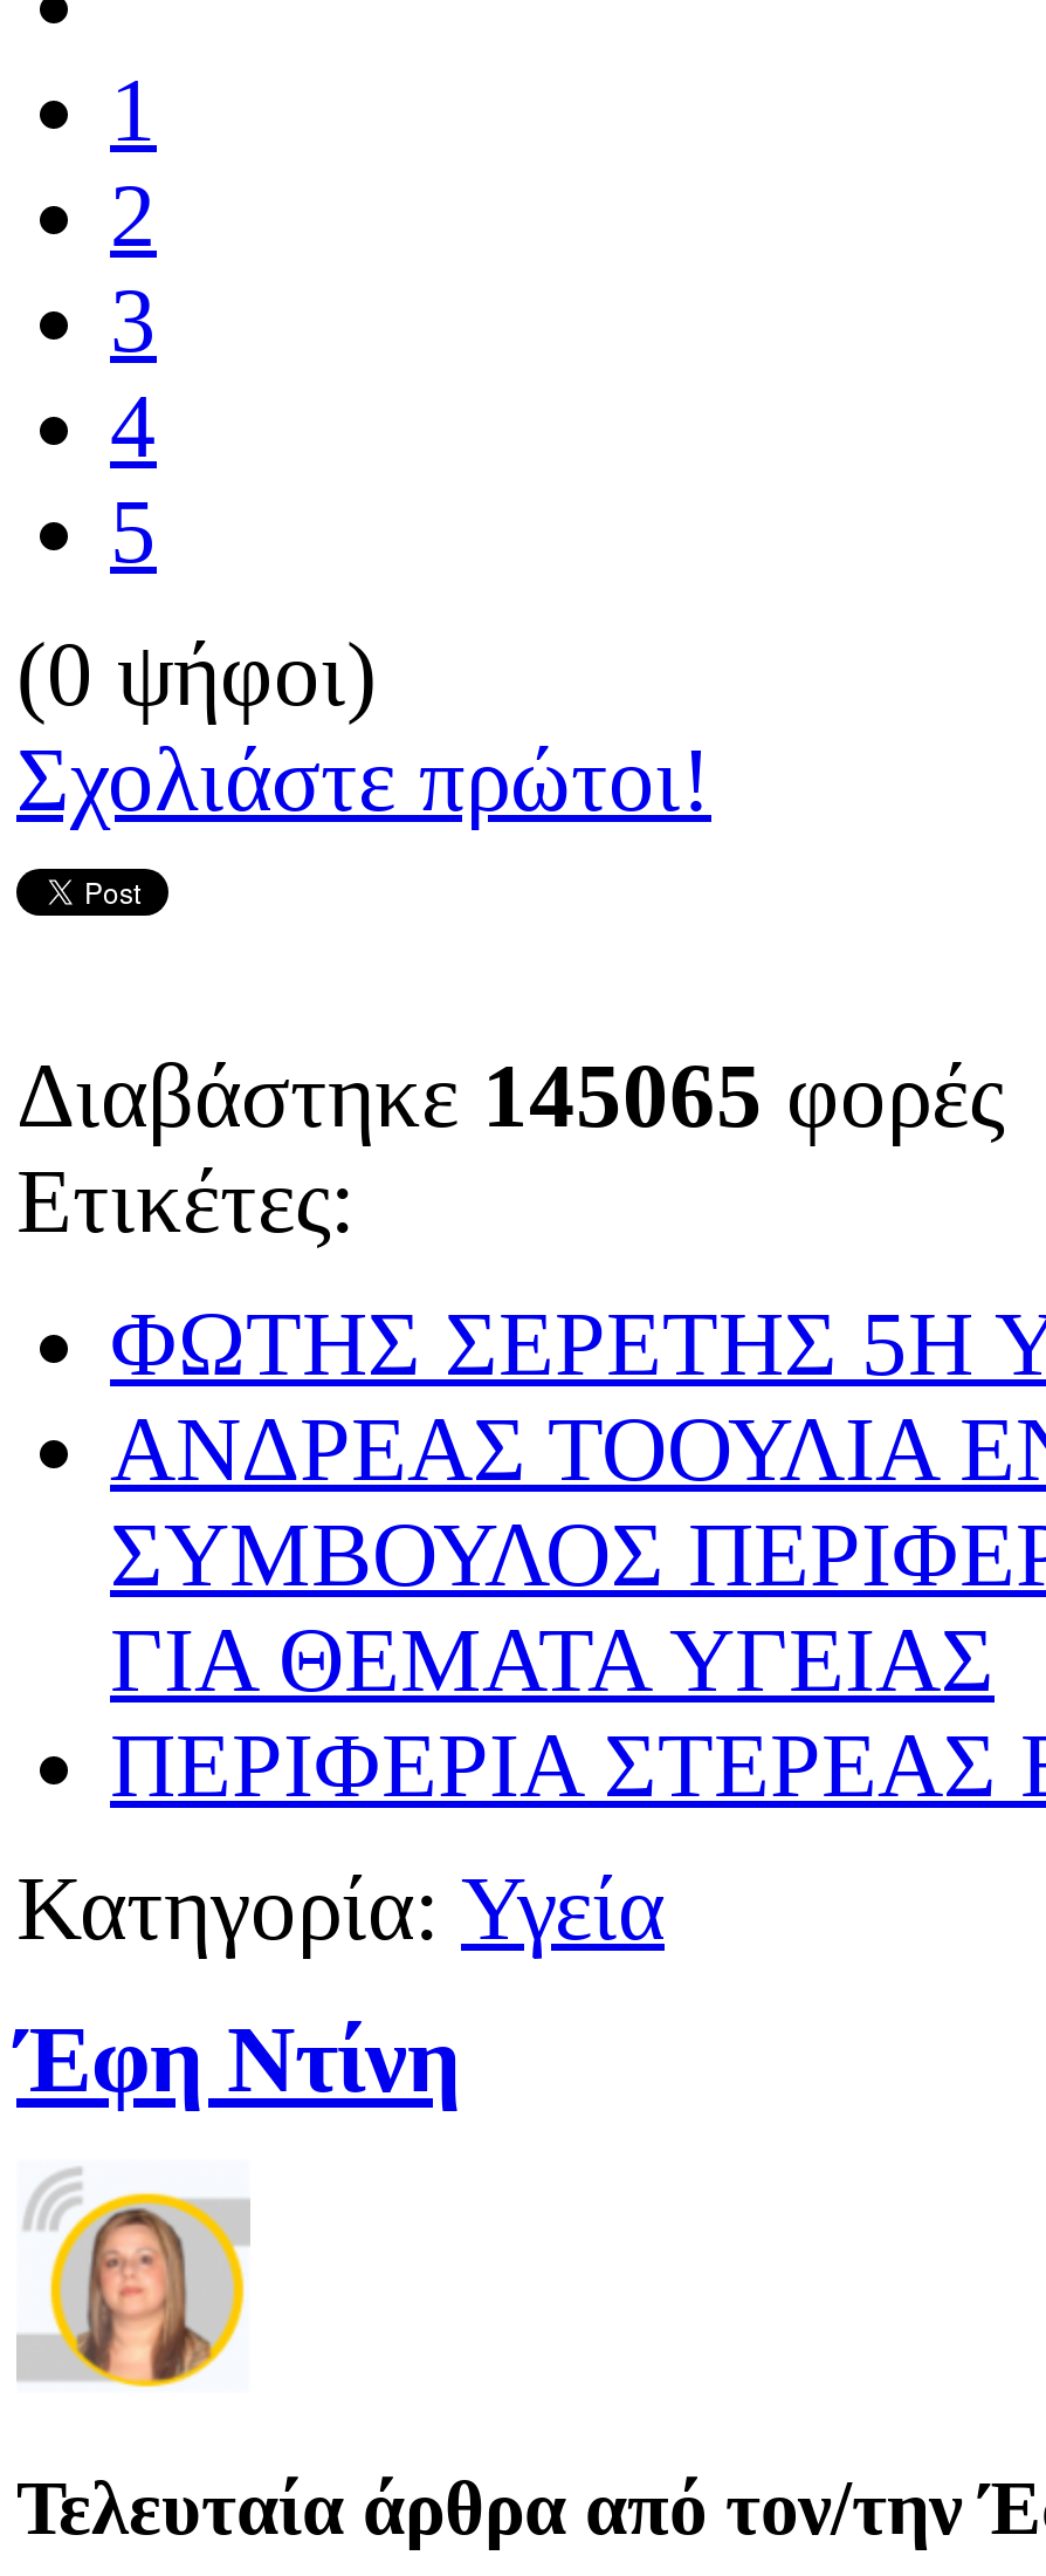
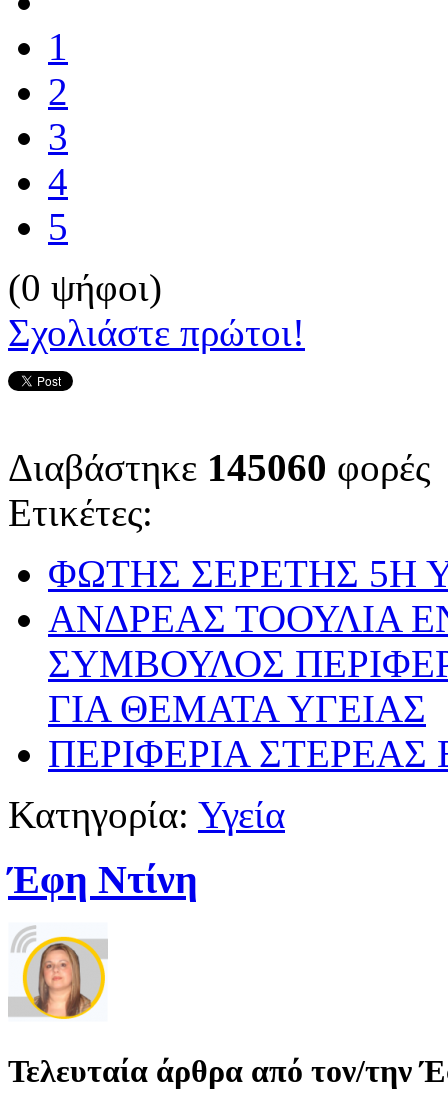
- Διαβάστηκε 145065 φορές
+ Διαβάστηκε 145060 φορές
